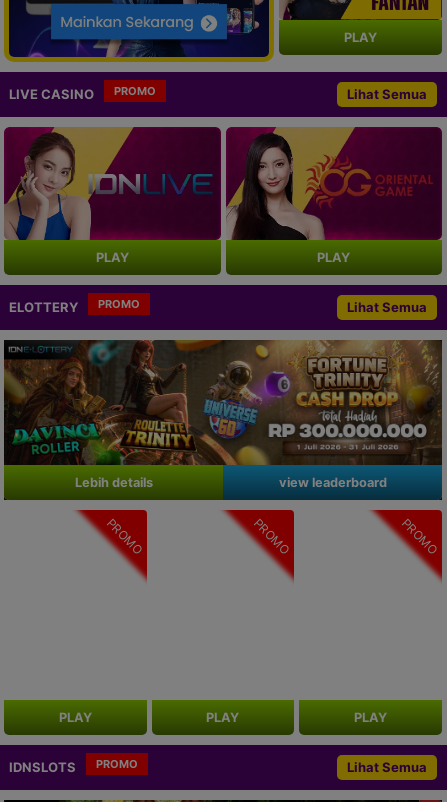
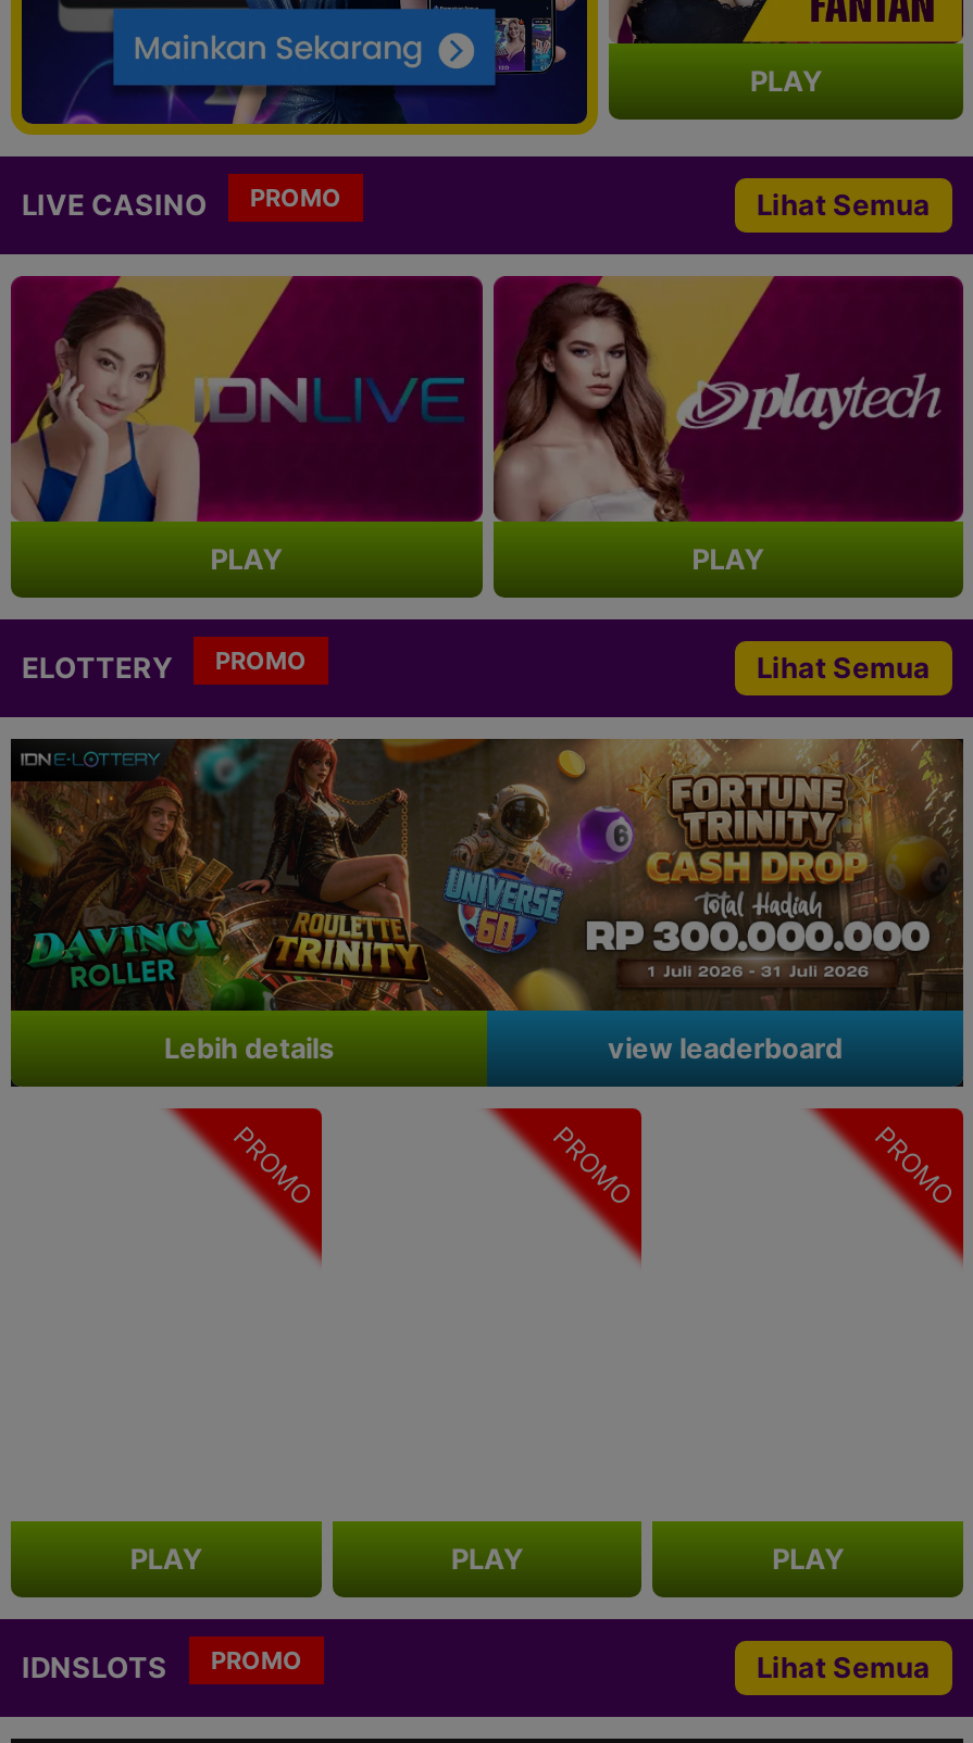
- [image]
+ [image]
